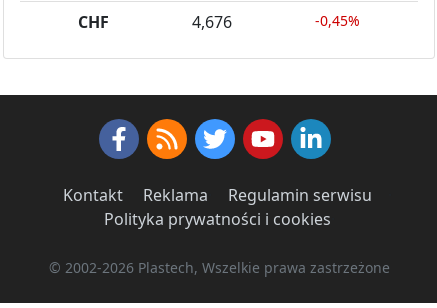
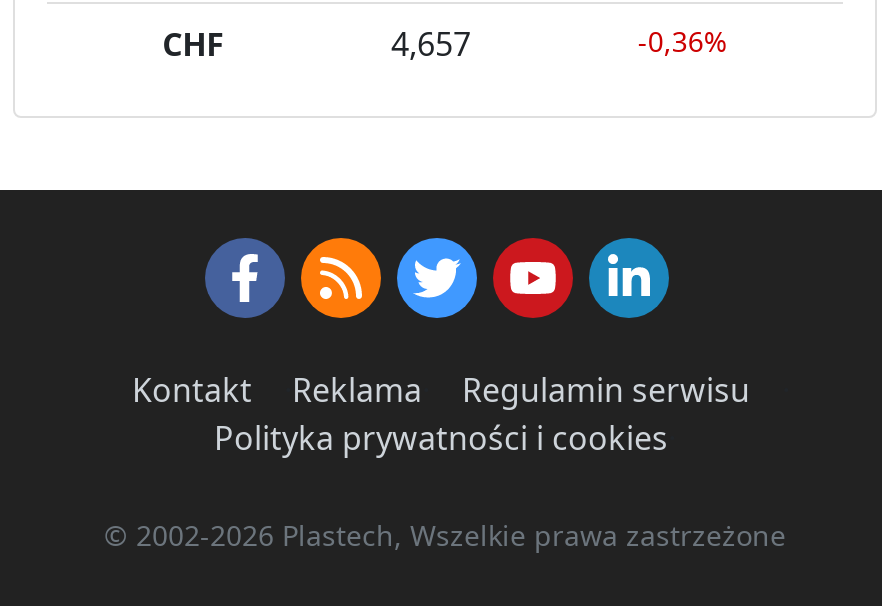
- 4,676
+ 4,657

- -0,45%
+ -0,36%
